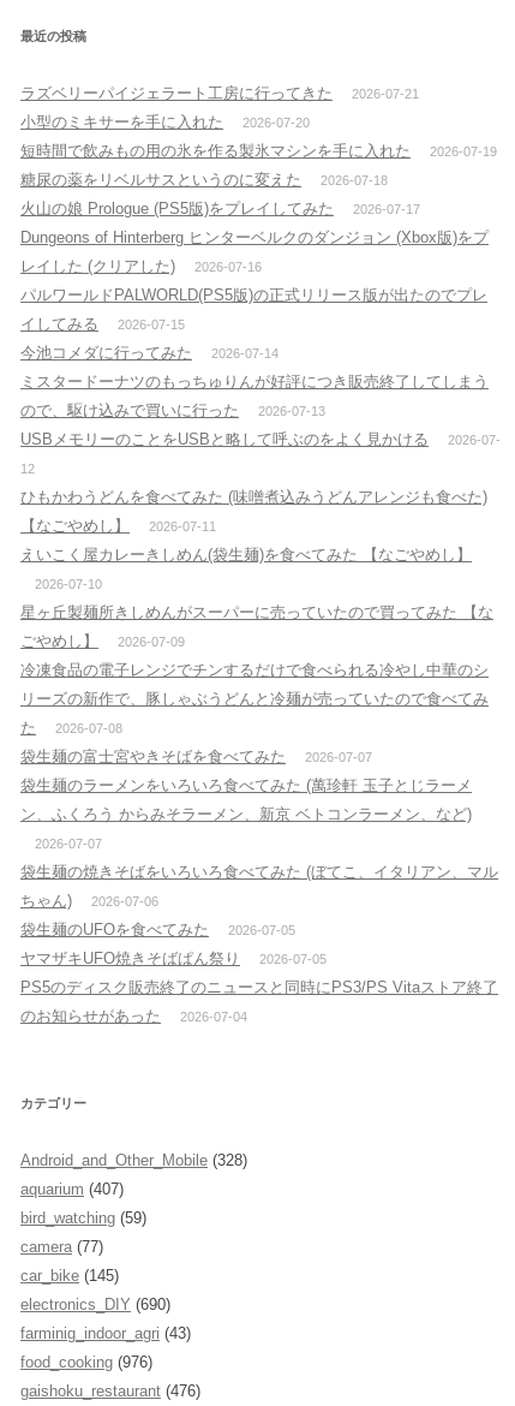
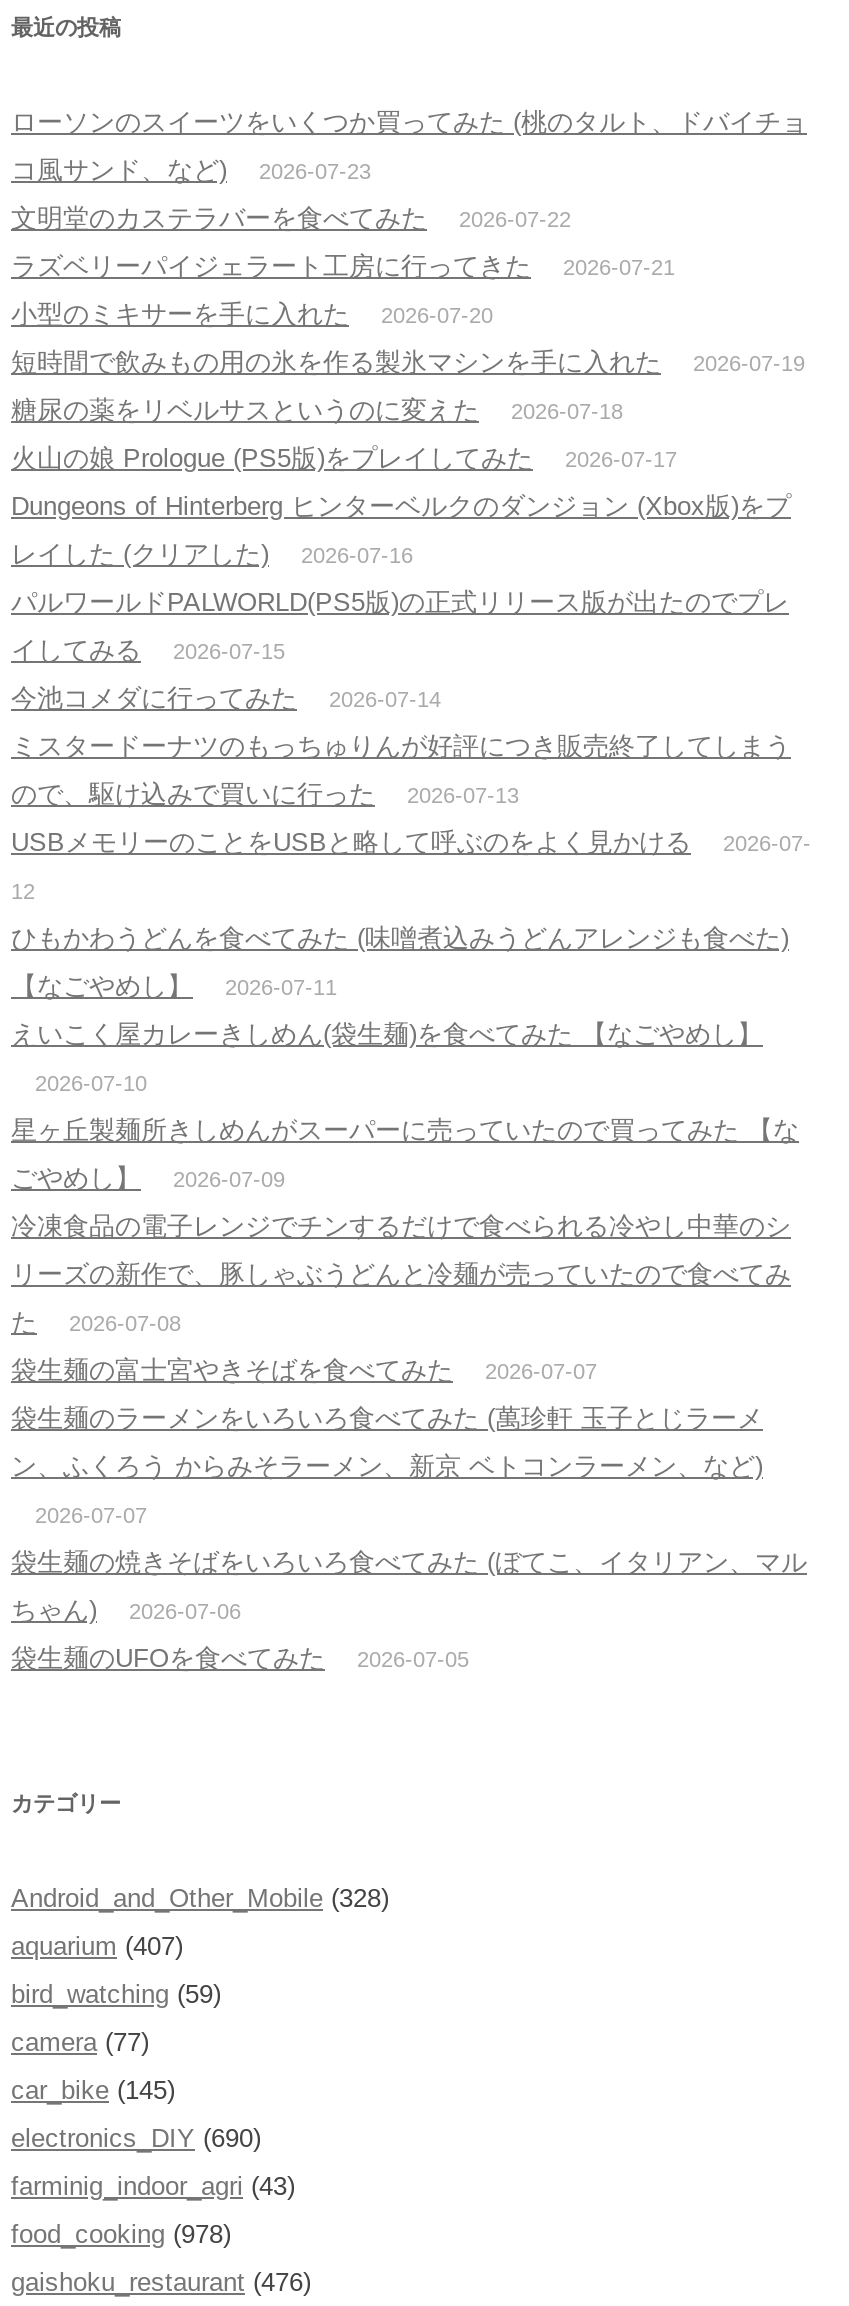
+ ローソンのスイーツをいくつか買ってみた (桃のタルト、ドバイチョ
+ コ風サンド、など)
+ 2026-07-23
+ 文明堂のカステラバーを食べてみた
+ 2026-07-22

moved down: ラズベリーパイジェラート工房に行ってきた | 2026-07-21 | 小型のミキサーを手に入れた | ... | 袋生麺のUFOを食べてみた | 2026-07-05

- ヤマザキUFO焼きそばぱん祭り
- 2026-07-05
- PS5のディスク販売終了のニュースと同時にPS3/PS Vitaストア終了
- のお知らせがあった
- 2026-07-04

- food_cooking (976)
+ food_cooking (978)
